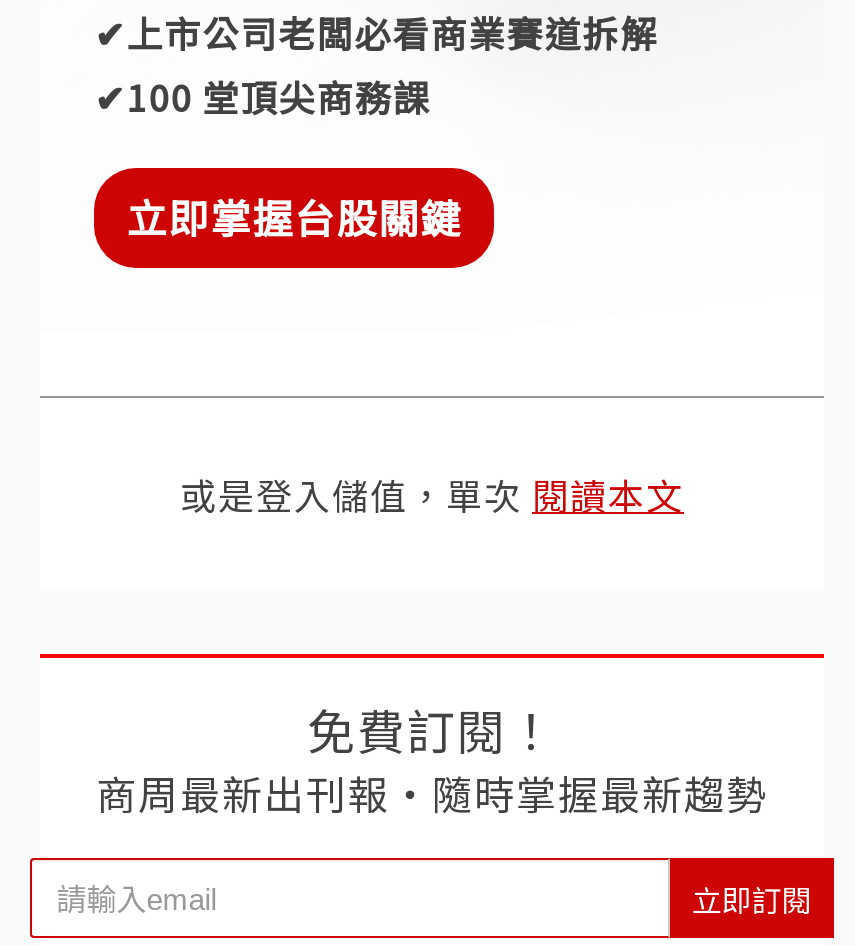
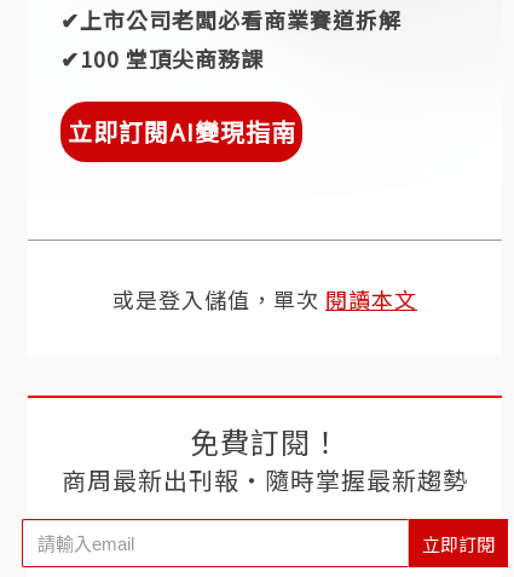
- 立即掌握台股關鍵
+ 立即訂閱AI變現指南
